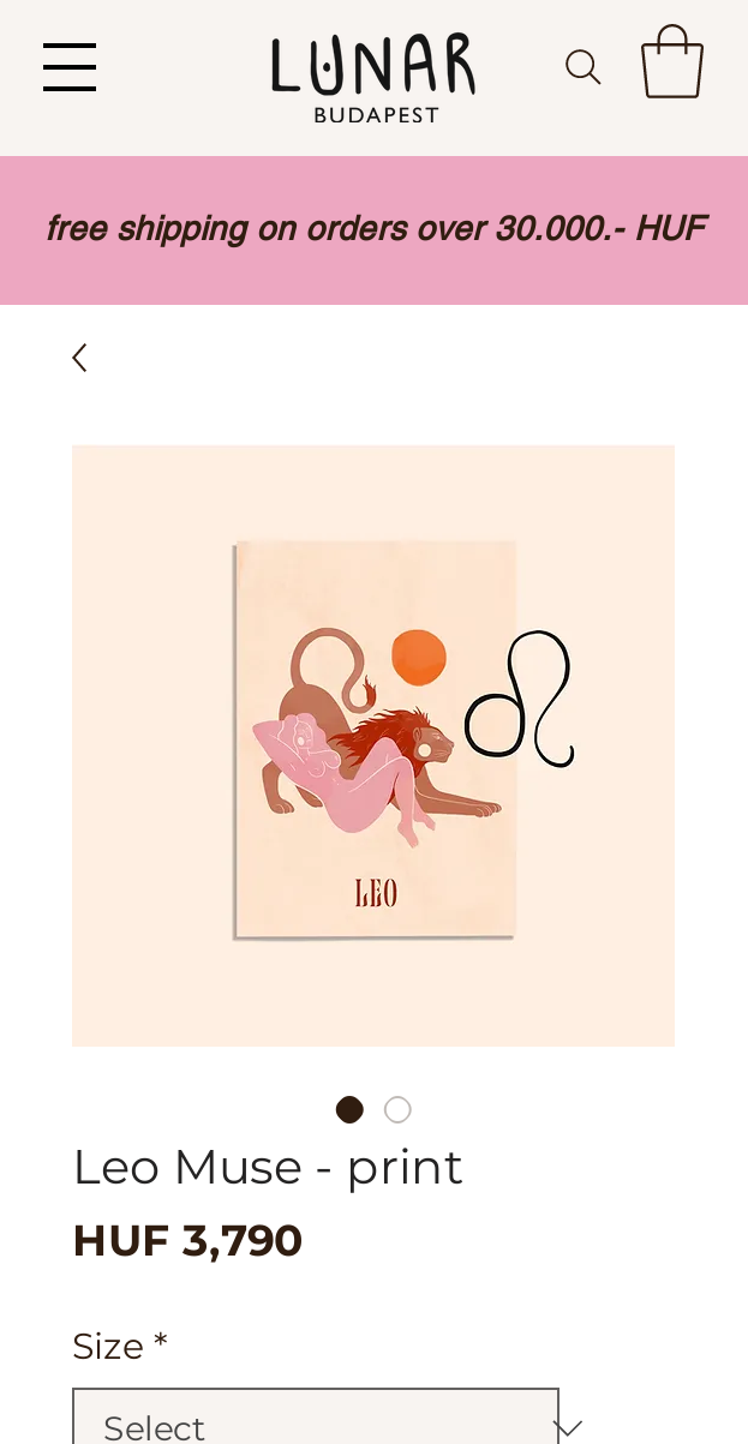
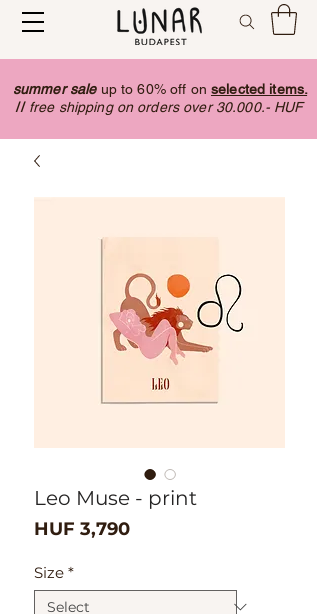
- free shipping on orders over 30.000.- HUF
+ summer sale up to 60% off on selected items.
+ // free shipping on orders over 30.000.- HUF
